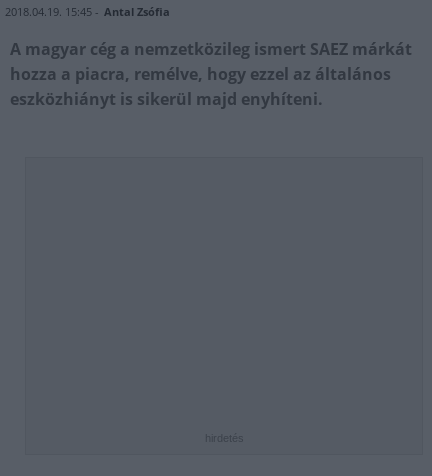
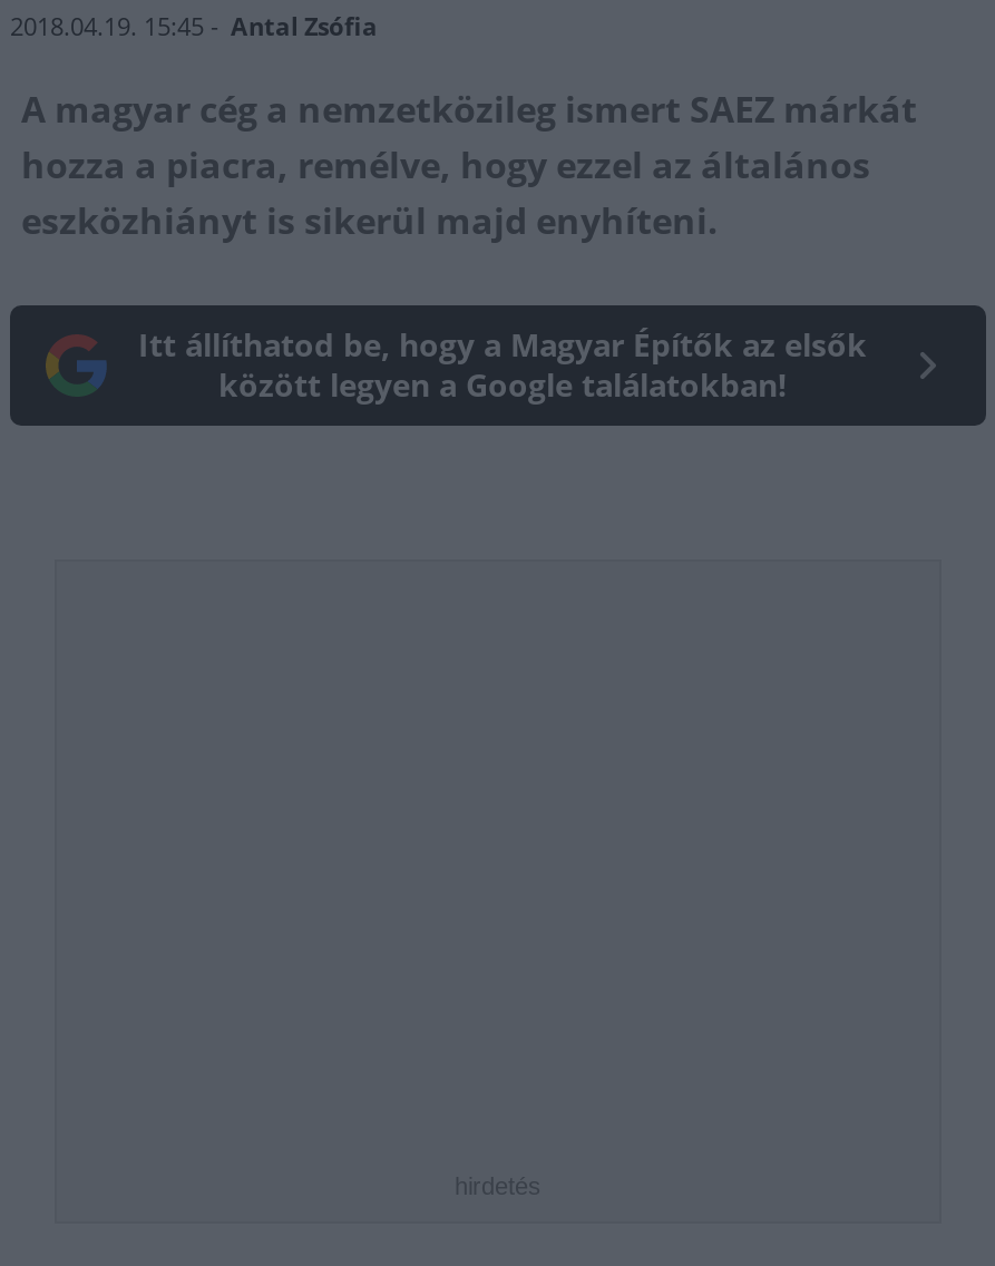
+ Itt állíthatod be, hogy a Magyar Építők az elsők
+ között legyen a Google találatokban!
